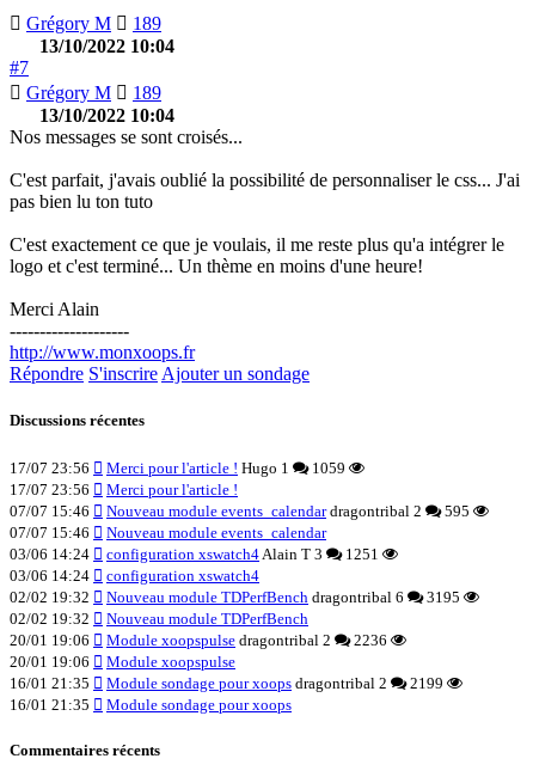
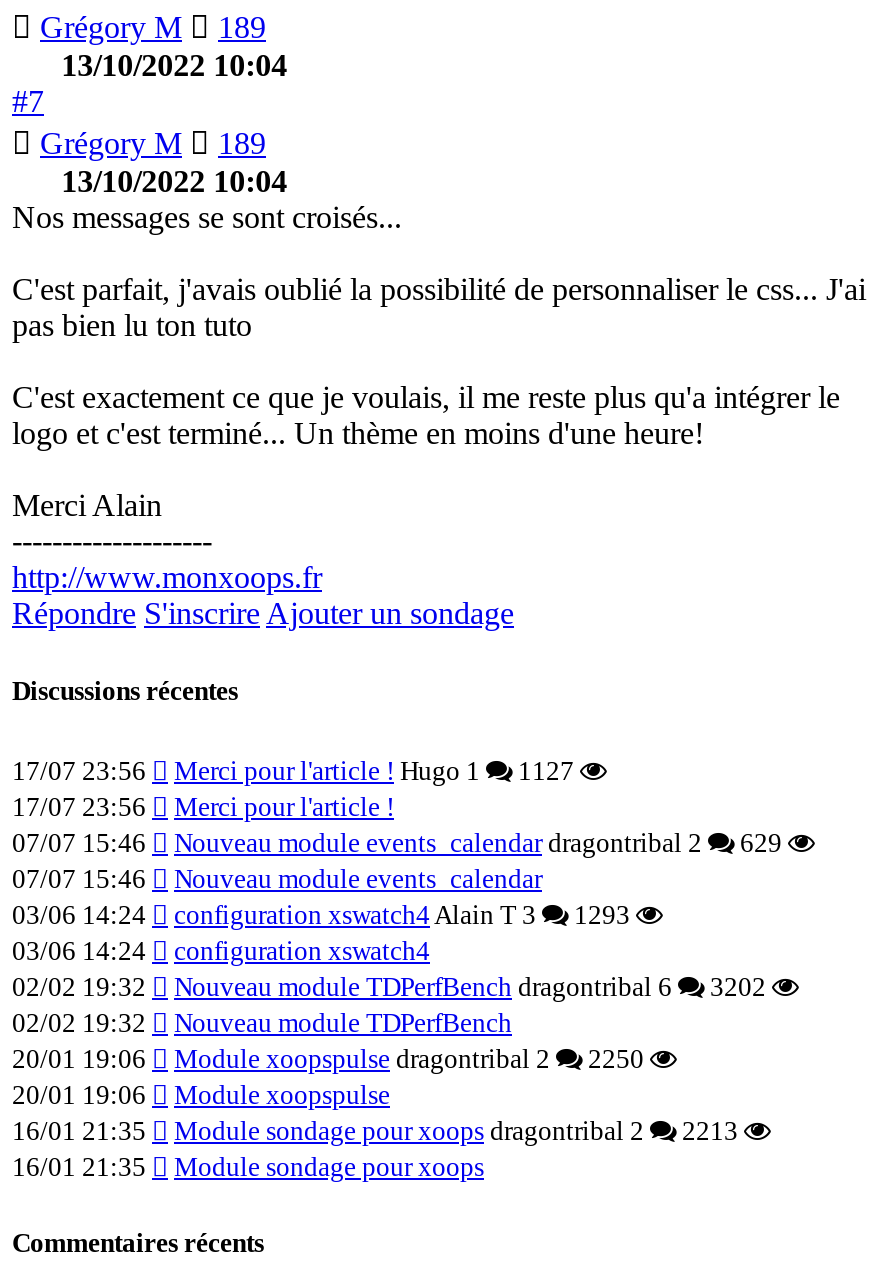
- 17/07 23:56 Merci pour l'article ! Hugo 1 1059
+ 17/07 23:56 Merci pour l'article ! Hugo 1 1127

- 07/07 15:46 Nouveau module events_calendar dragontribal 2 595
+ 07/07 15:46 Nouveau module events_calendar dragontribal 2 629

- 03/06 14:24 configuration xswatch4 Alain T 3 1251
+ 03/06 14:24 configuration xswatch4 Alain T 3 1293

- 02/02 19:32 Nouveau module TDPerfBench dragontribal 6 3195
+ 02/02 19:32 Nouveau module TDPerfBench dragontribal 6 3202

- 20/01 19:06 Module xoopspulse dragontribal 2 2236
+ 20/01 19:06 Module xoopspulse dragontribal 2 2250

- 16/01 21:35 Module sondage pour xoops dragontribal 2 2199
+ 16/01 21:35 Module sondage pour xoops dragontribal 2 2213
